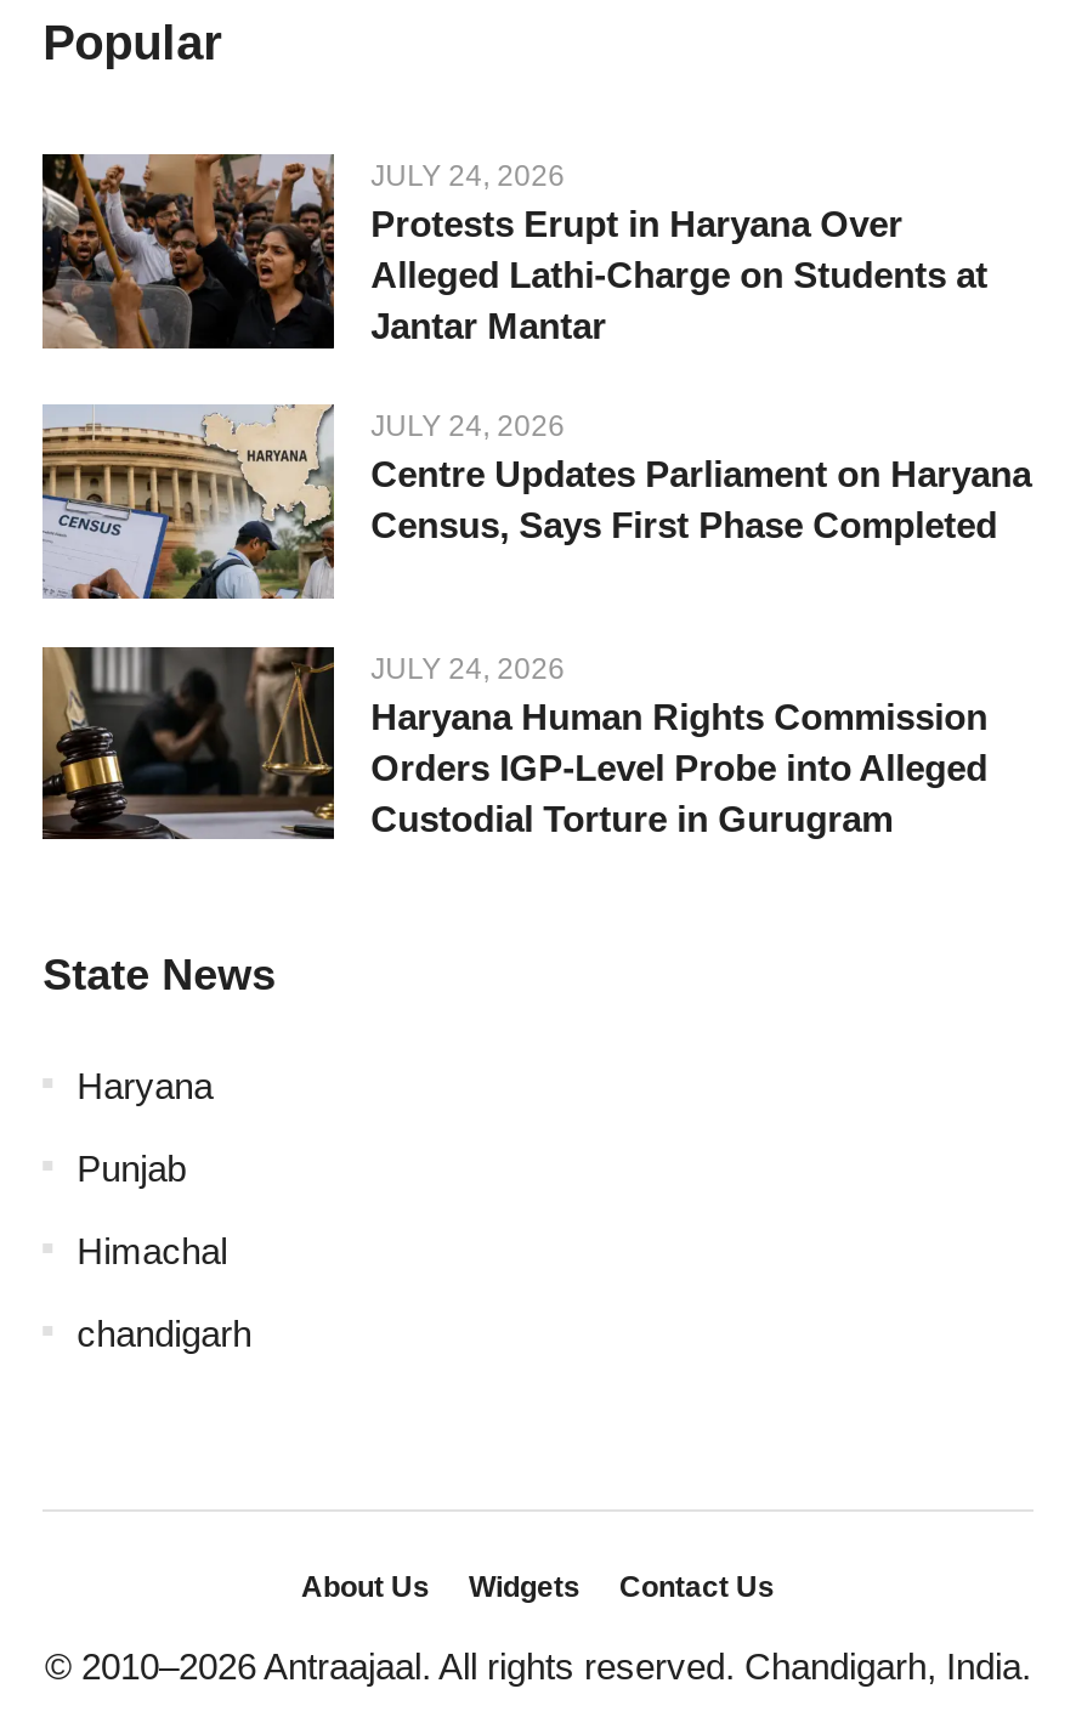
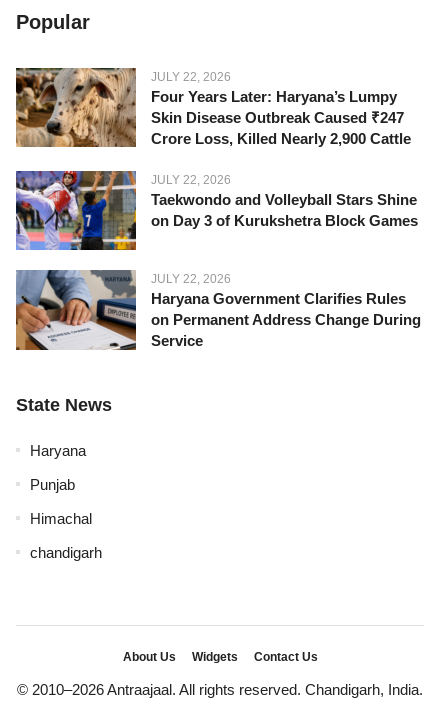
- [image]
- JULY 24, 2026
- Protests Erupt in Haryana Over
- Alleged Lathi-Charge on Students at
- Jantar Mantar
+ [image]
+ JULY 22, 2026
+ Four Years Later: Haryana’s Lumpy
+ Skin Disease Outbreak Caused ₹247
+ Crore Loss, Killed Nearly 2,900 Cattle

- [image]
- JULY 24, 2026
- Centre Updates Parliament on Haryana
- Census, Says First Phase Completed
+ [image]
+ JULY 22, 2026
+ Taekwondo and Volleyball Stars Shine
+ on Day 3 of Kurukshetra Block Games

- [image]
- JULY 24, 2026
- Haryana Human Rights Commission
- Orders IGP-Level Probe into Alleged
- Custodial Torture in Gurugram
+ [image]
+ JULY 22, 2026
+ Haryana Government Clarifies Rules
+ on Permanent Address Change During
+ Service
